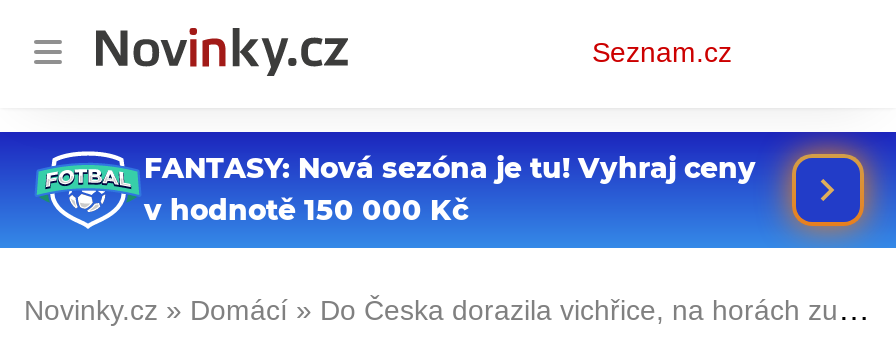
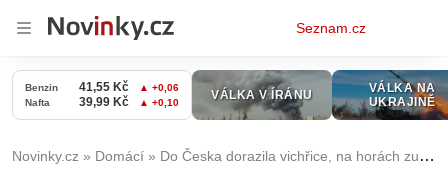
- [image]
+ [image]
